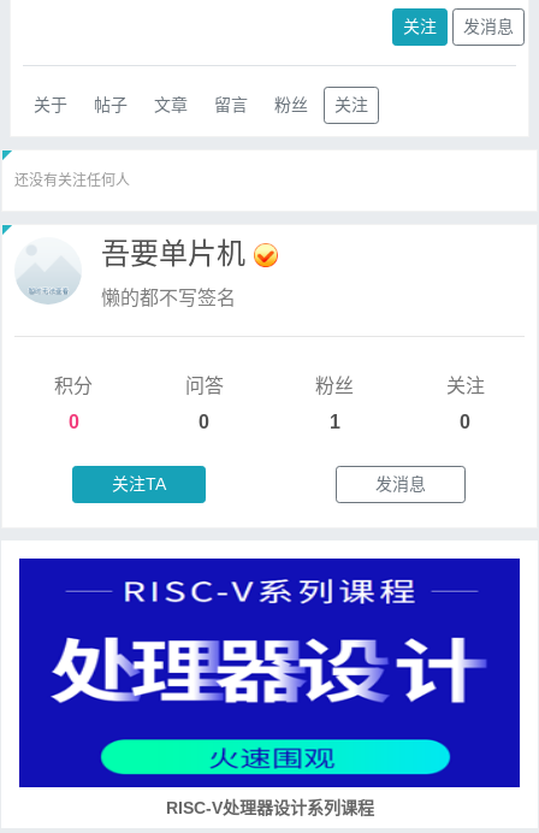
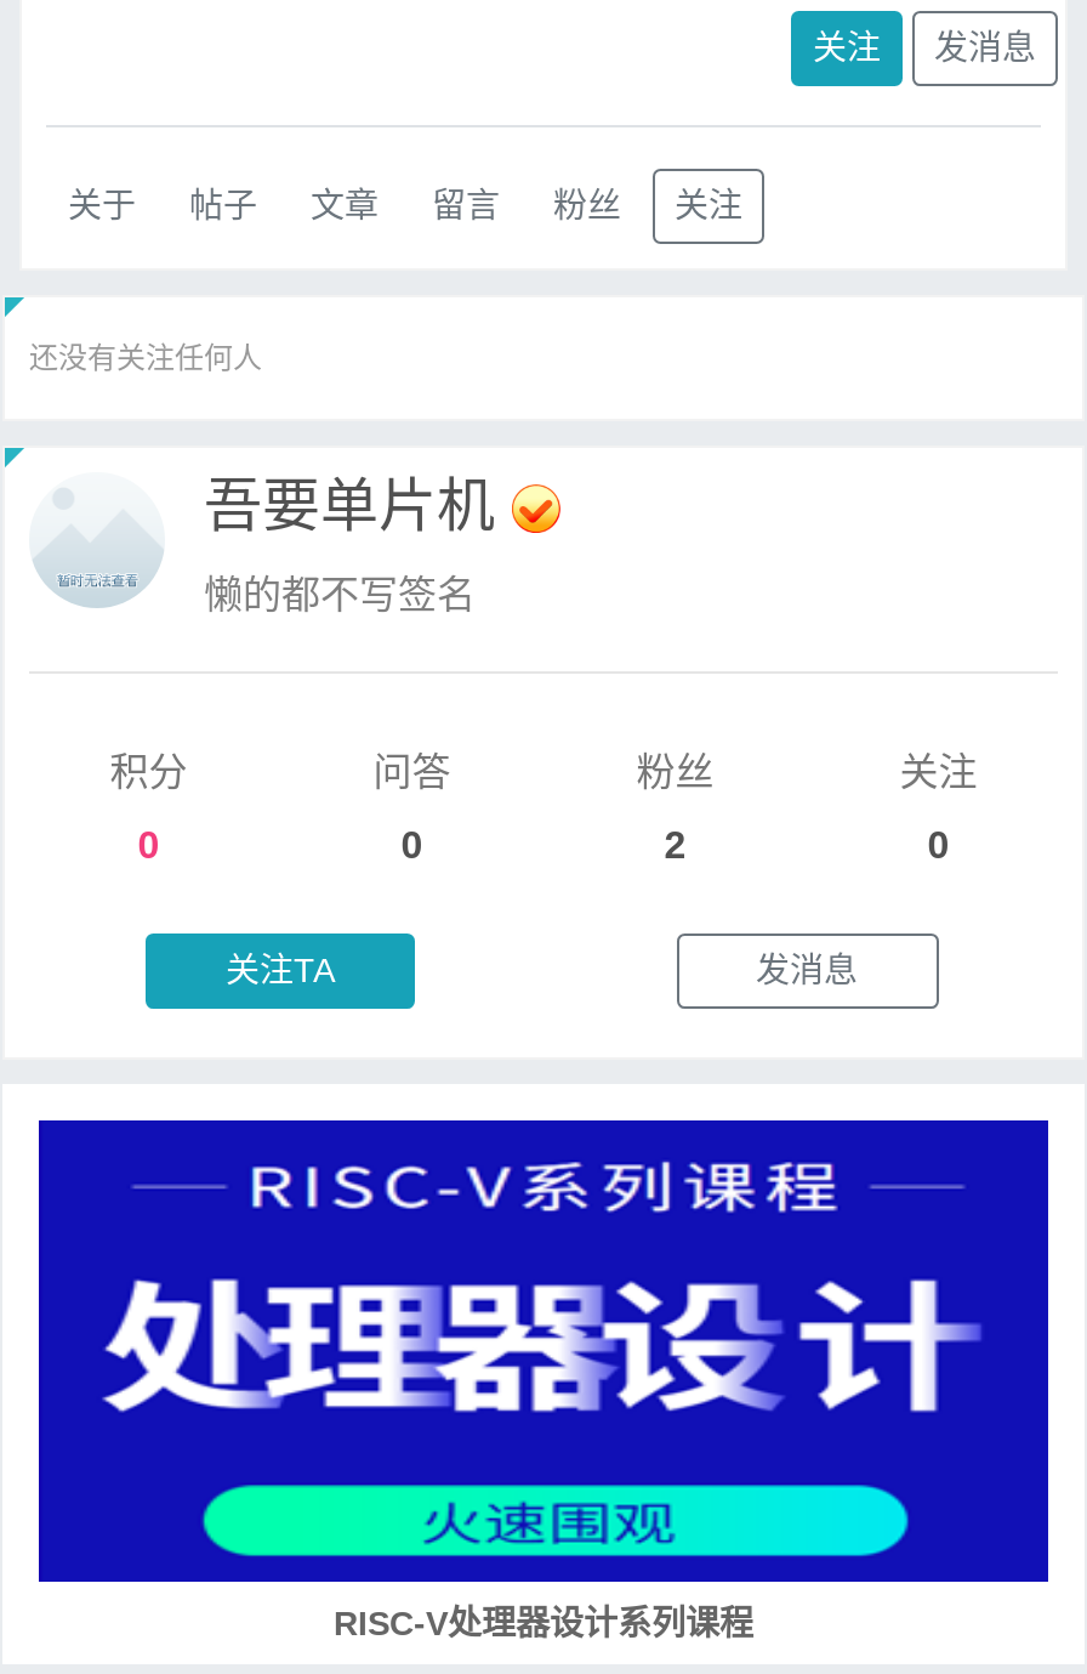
- 1
+ 2
